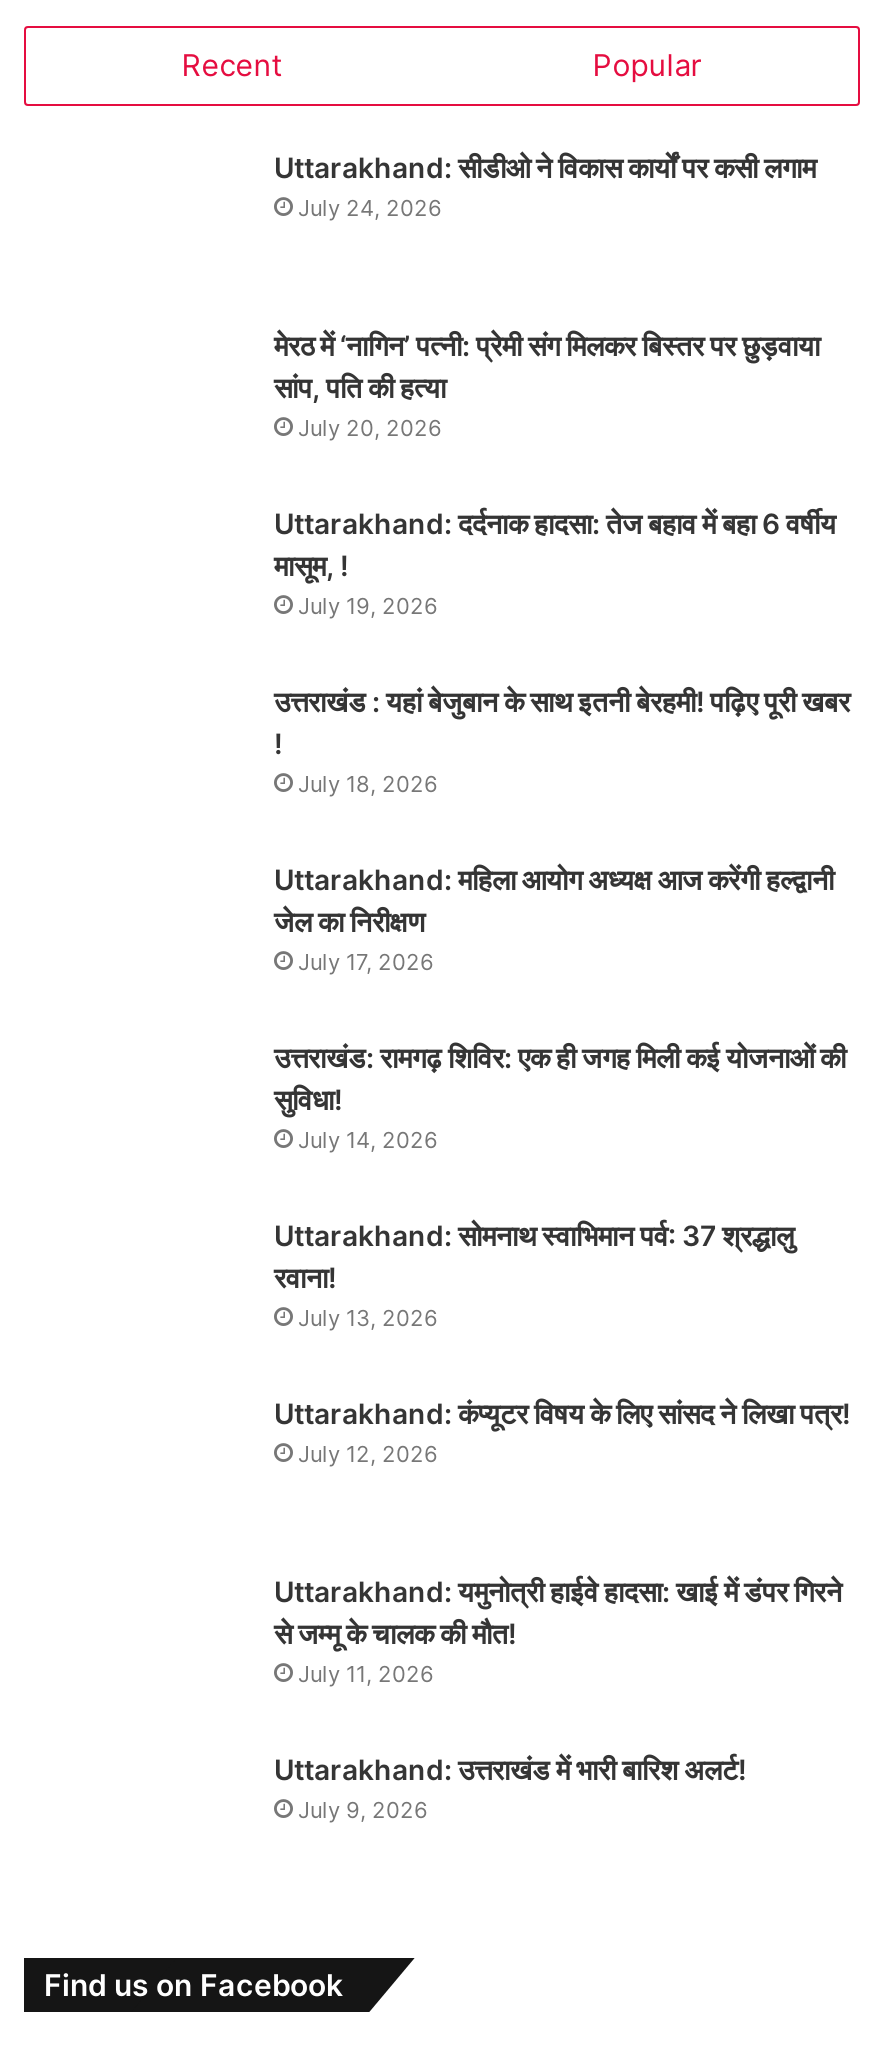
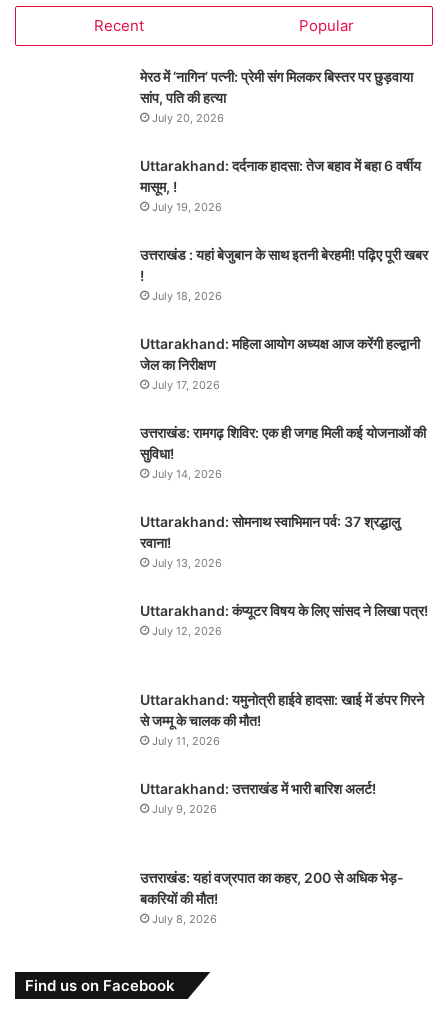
- Uttarakhand: सीडीओ ने विकास कार्यों पर कसी लगाम
- July 24, 2026

moved up: मेरठ में ‘नागिन’ पत्नी: प्रेमी संग मिलकर बिस्तर पर छुड़वाया | सांप, पति की हत्या | July 20, 2026 | ... | Uttarakhand: उत्तराखंड में भारी बारिश अलर्ट! | July 9, 2026

+ उत्तराखंड: यहां वज्रपात का कहर, 200 से अधिक भेड़-
+ बकरियों की मौत!
+ July 8, 2026
